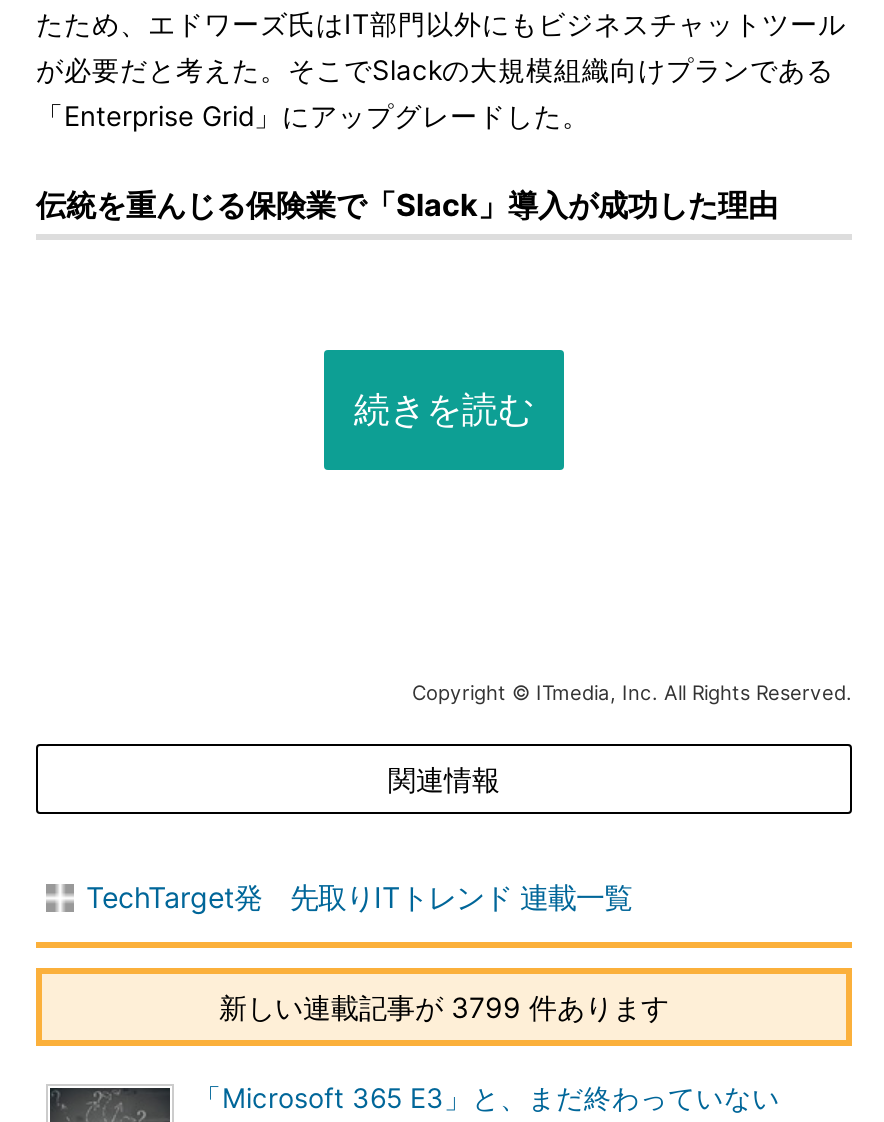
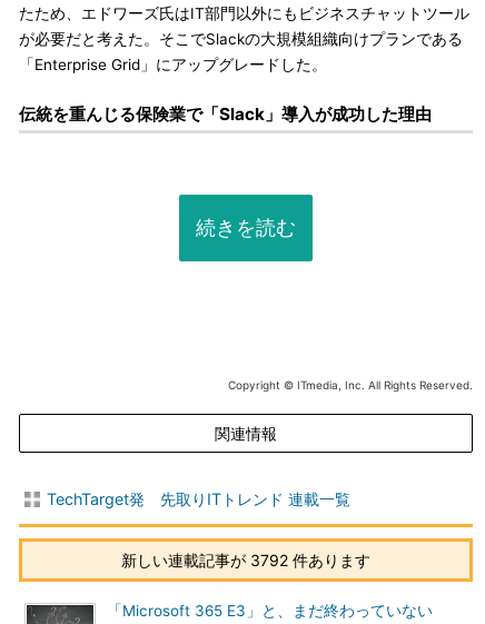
- 新しい連載記事が 3799 件あります
+ 新しい連載記事が 3792 件あります
